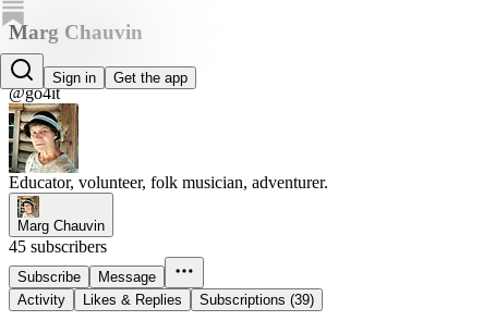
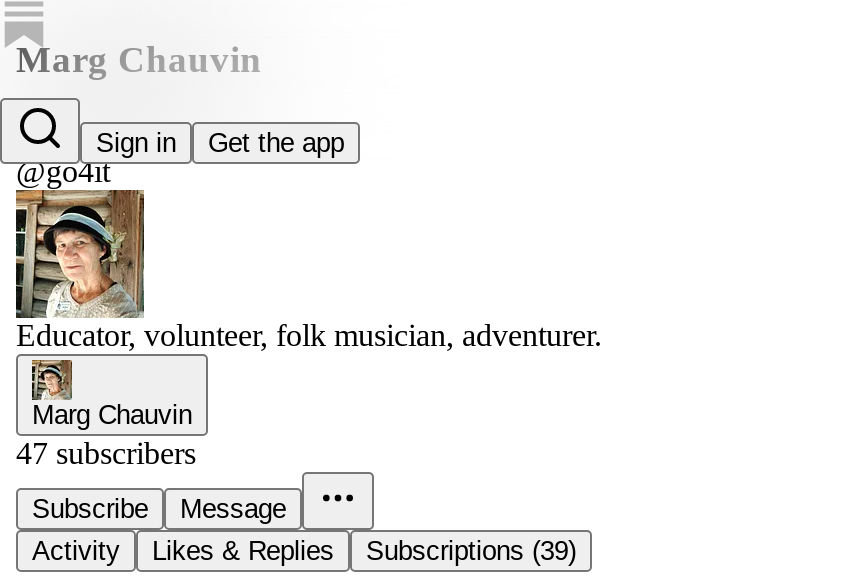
- 45 subscribers
+ 47 subscribers
